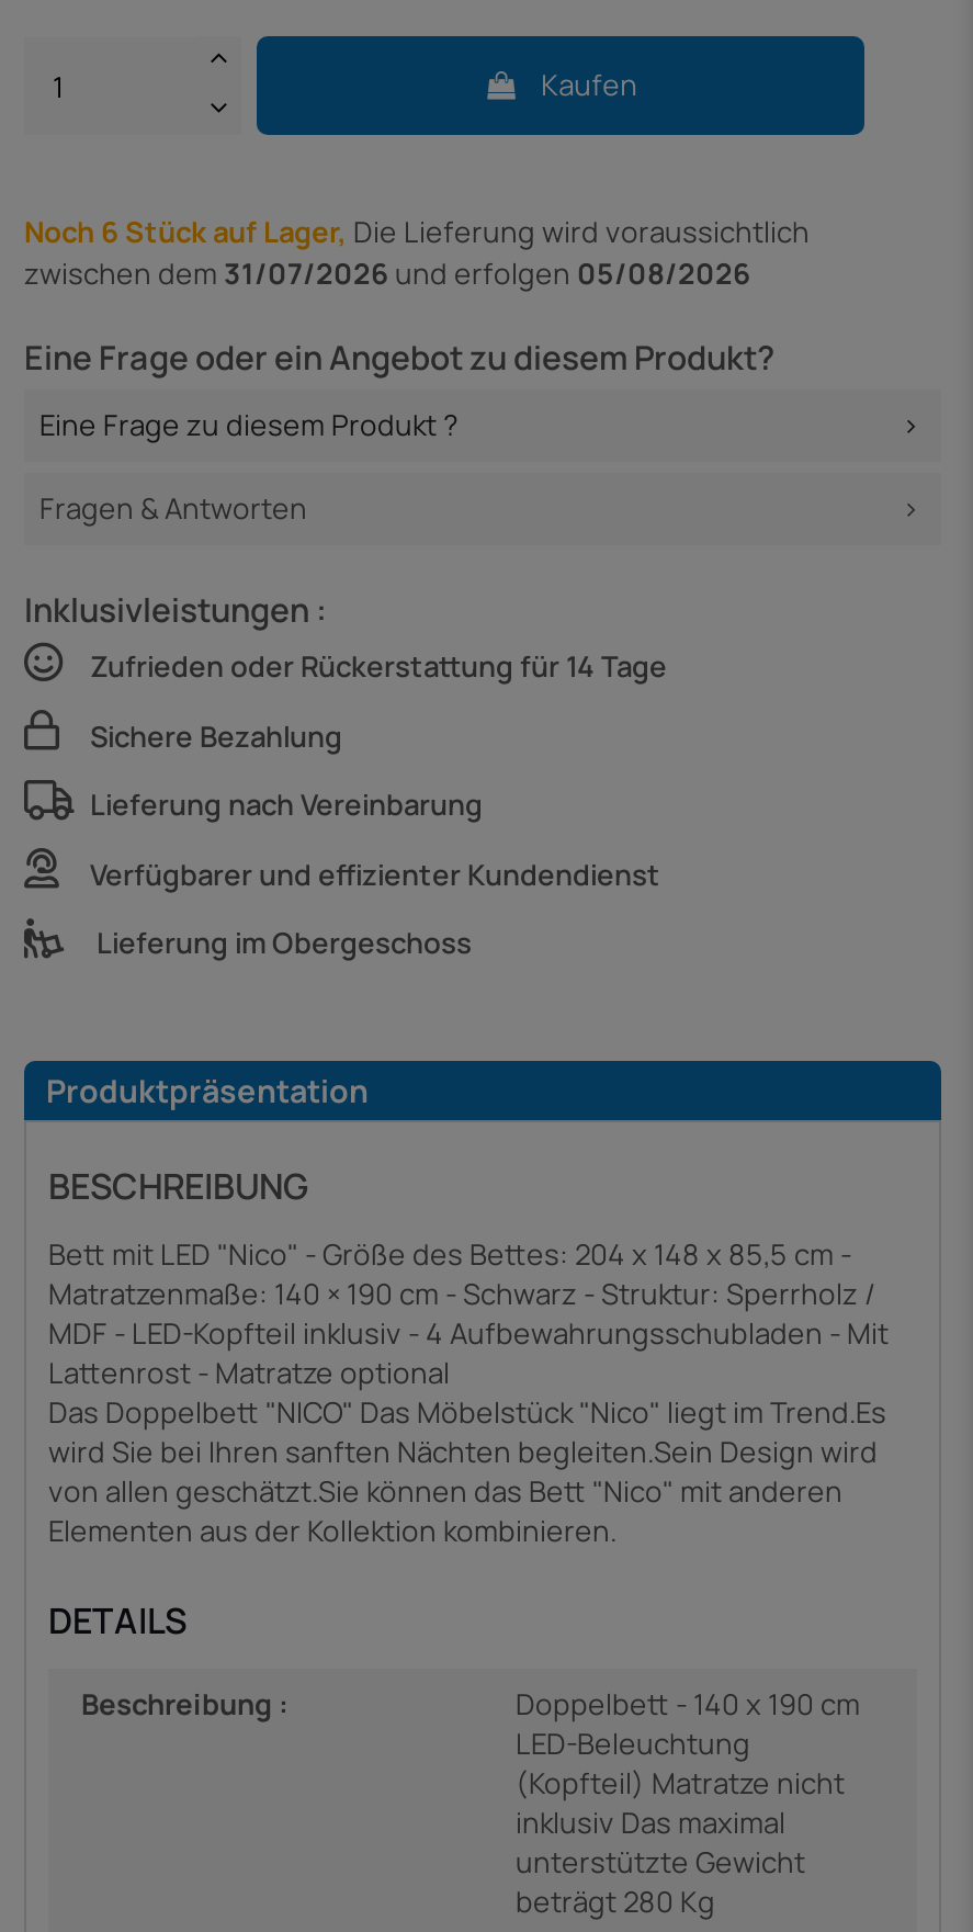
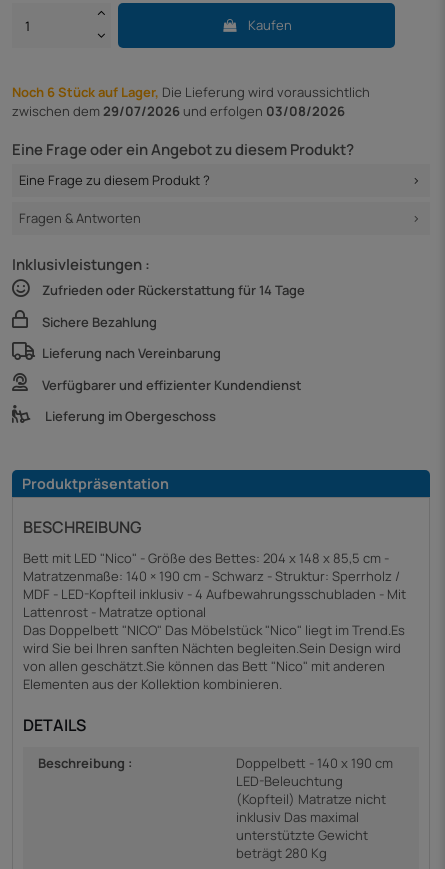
- zwischen dem 31/07/2026 und erfolgen 05/08/2026
+ zwischen dem 29/07/2026 und erfolgen 03/08/2026
